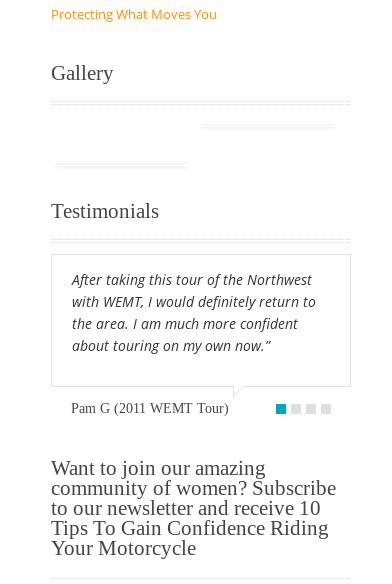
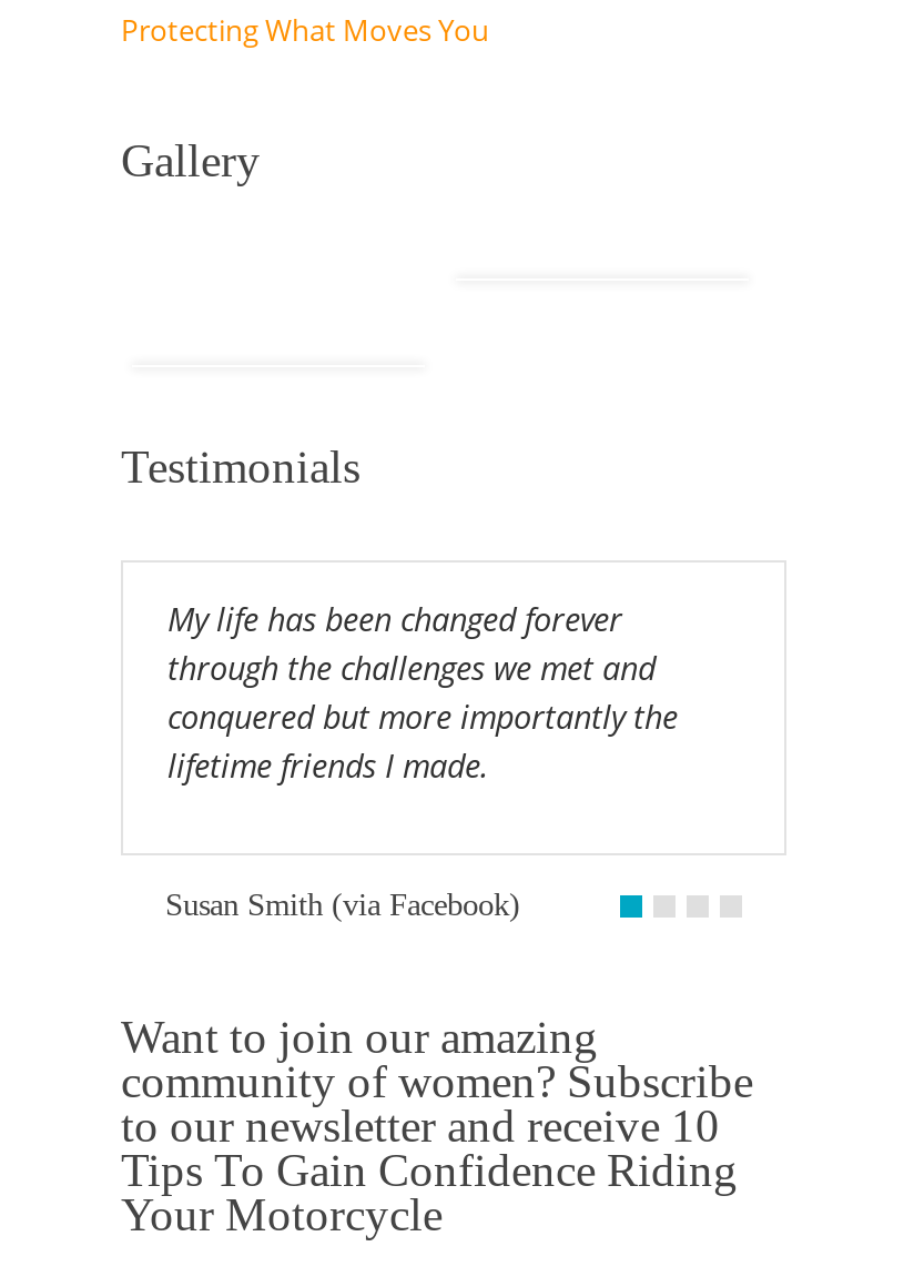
- After taking this tour of the Northwest
- with WEMT, I would definitely return to
- the area. I am much more confident
- about touring on my own now.”
+ My life has been changed forever
+ through the challenges we met and
+ conquered but more importantly the
+ lifetime friends I made.

- Pam G (2011 WEMT Tour)
+ Susan Smith (via Facebook)
